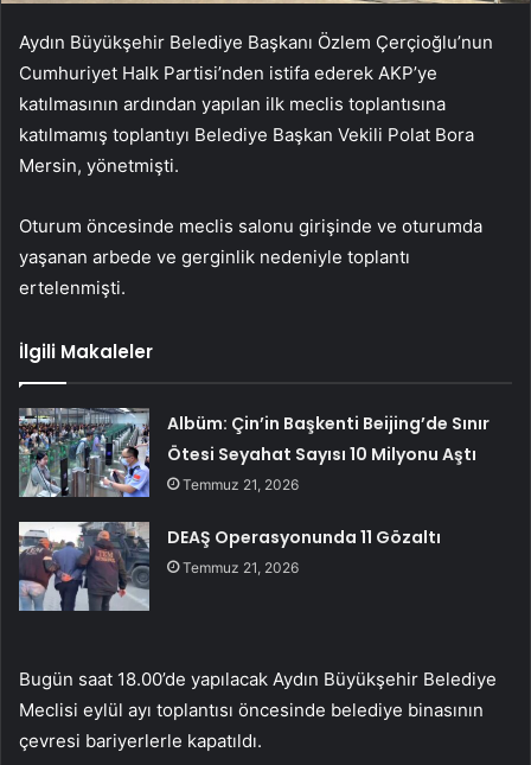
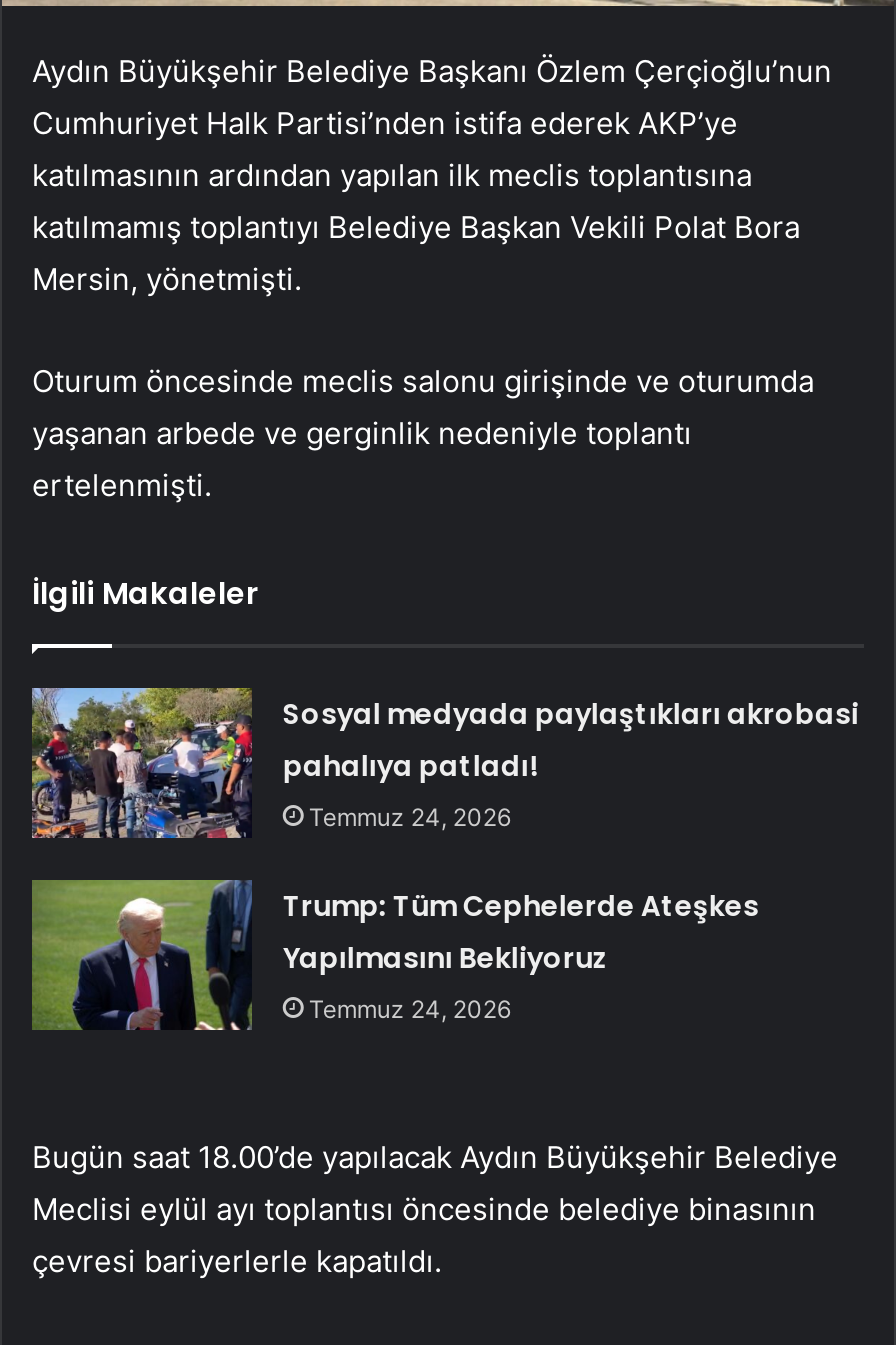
- [image]
- Albüm: Çin’in Başkenti Beijing’de Sınır
- Ötesi Seyahat Sayısı 10 Milyonu Aştı
- Temmuz 21, 2026
+ [image]
+ Sosyal medyada paylaştıkları akrobasi
+ pahalıya patladı!
+ Temmuz 24, 2026

- [image]
- DEAŞ Operasyonunda 11 Gözaltı
- Temmuz 21, 2026
+ [image]
+ Trump: Tüm Cephelerde Ateşkes
+ Yapılmasını Bekliyoruz
+ Temmuz 24, 2026
